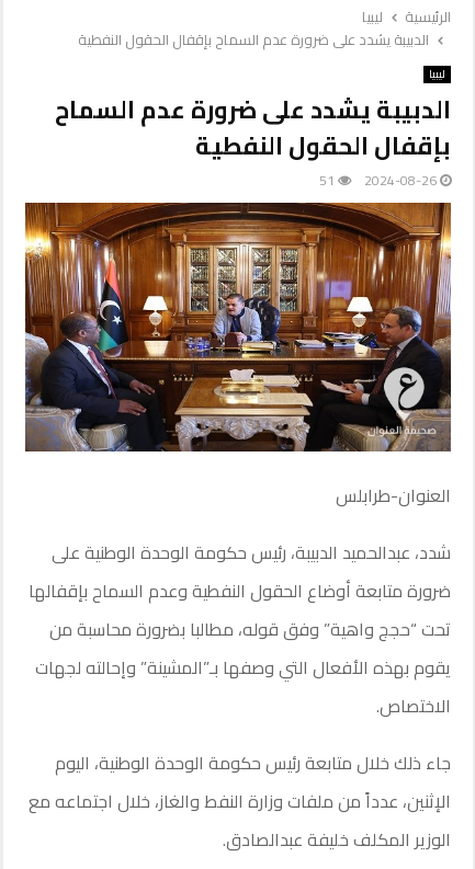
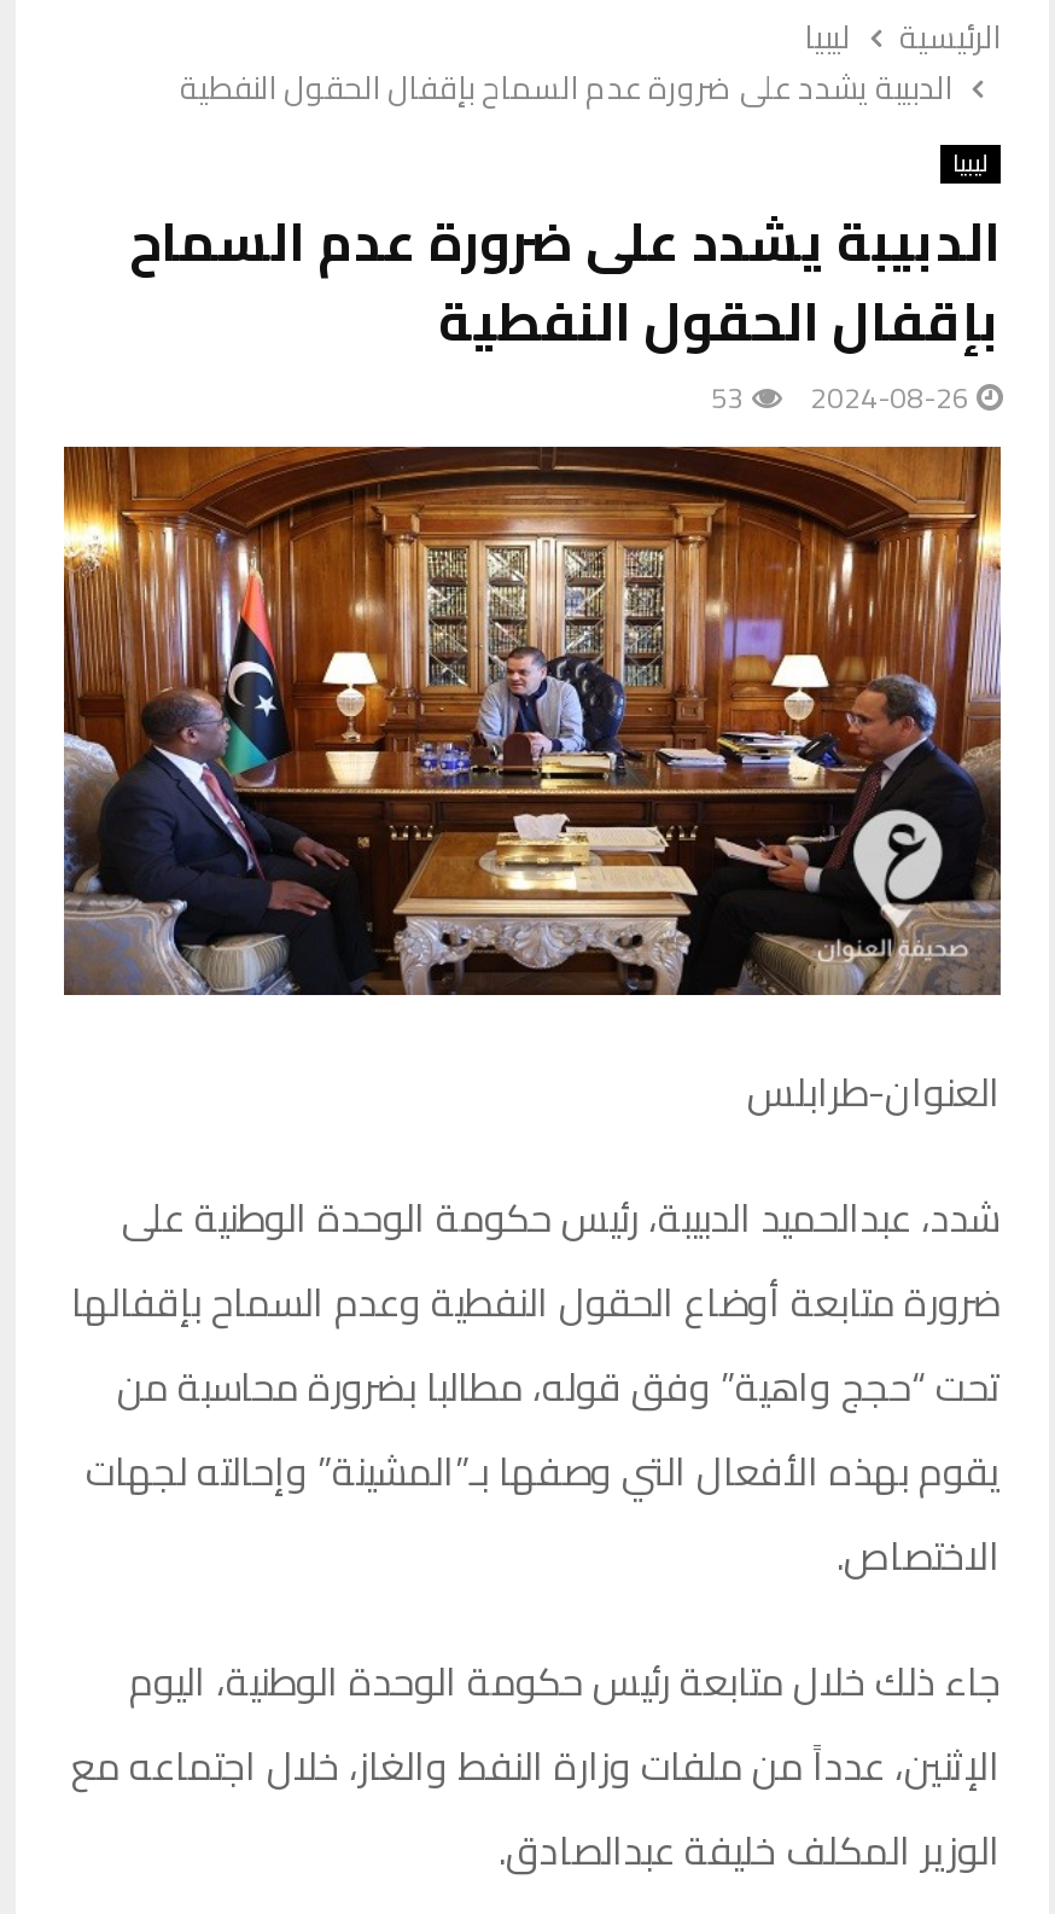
- 51 2024-08-26
+ 53 2024-08-26
